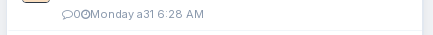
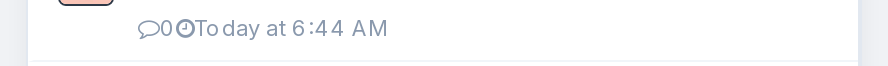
- 0 Monday a31 6:28 AM
+ 0 Today at 6:44 AM
